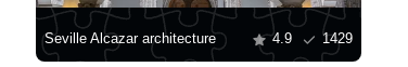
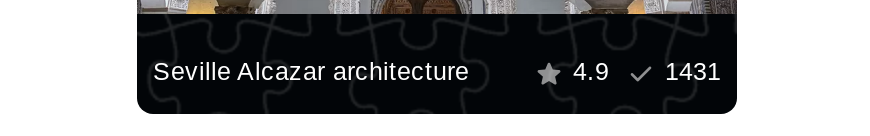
- 4.9 1429
+ 4.9 1431
